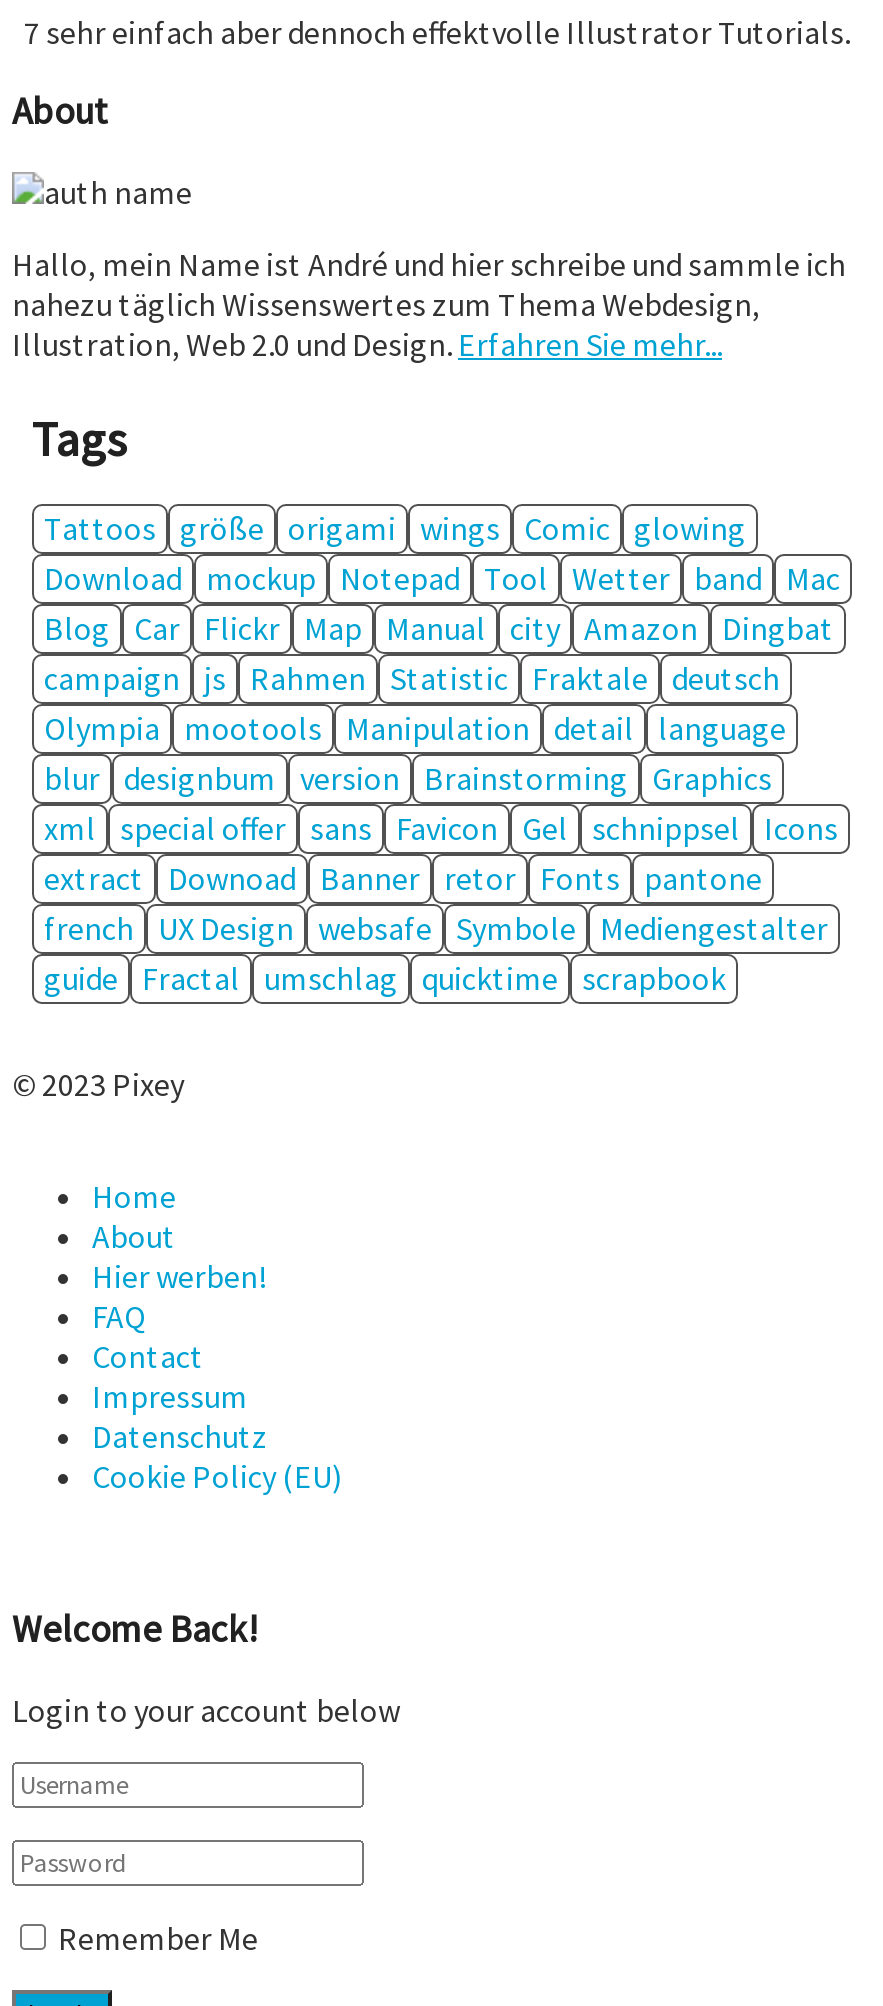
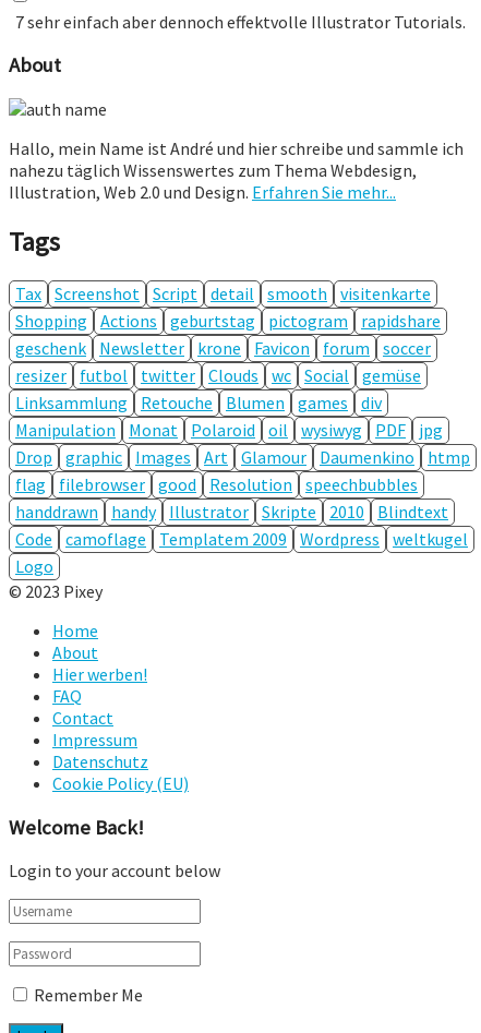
- Tattoos größe origami wings Comic glowing
- Download mockup Notepad Tool Wetter band Mac
- Blog Car Flickr Map Manual city Amazon Dingbat
- campaign js Rahmen Statistic Fraktale deutsch
- Olympia mootools Manipulation detail language
- blur designbum version Brainstorming Graphics
- xml special offer sans Favicon Gel schnippsel Icons
- extract Downoad Banner retor Fonts pantone
- french UX Design websafe Symbole Mediengestalter
- guide Fractal umschlag quicktime scrapbook
+ Tax Screenshot Script detail smooth visitenkarte
+ Shopping Actions geburtstag pictogram rapidshare
+ geschenk Newsletter krone Favicon forum soccer
+ resizer futbol twitter Clouds wc Social gemüse
+ Linksammlung Retouche Blumen games div
+ Manipulation Monat Polaroid oil wysiwyg PDF jpg
+ Drop graphic Images Art Glamour Daumenkino htmp
+ flag filebrowser good Resolution speechbubbles
+ handdrawn handy Illustrator Skripte 2010 Blindtext
+ Code camoflage Templatem 2009 Wordpress weltkugel
+ Logo
